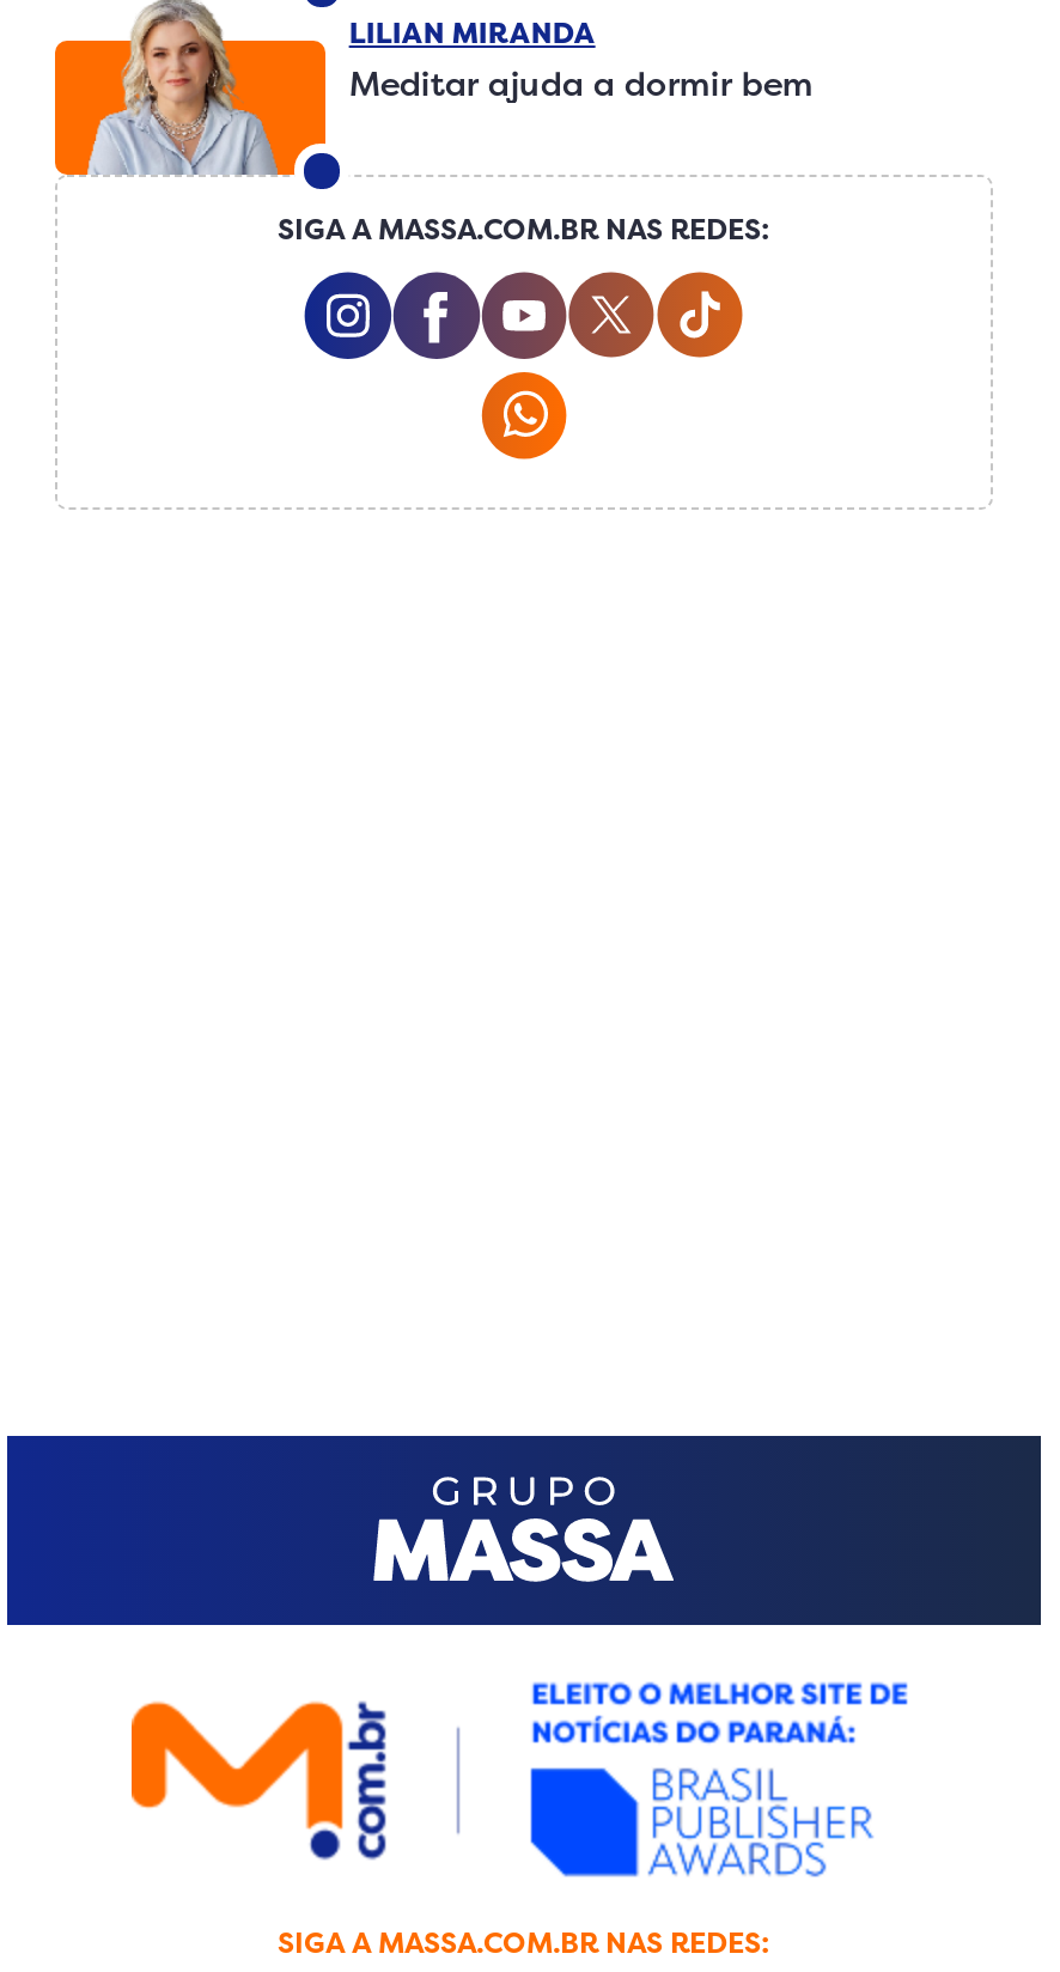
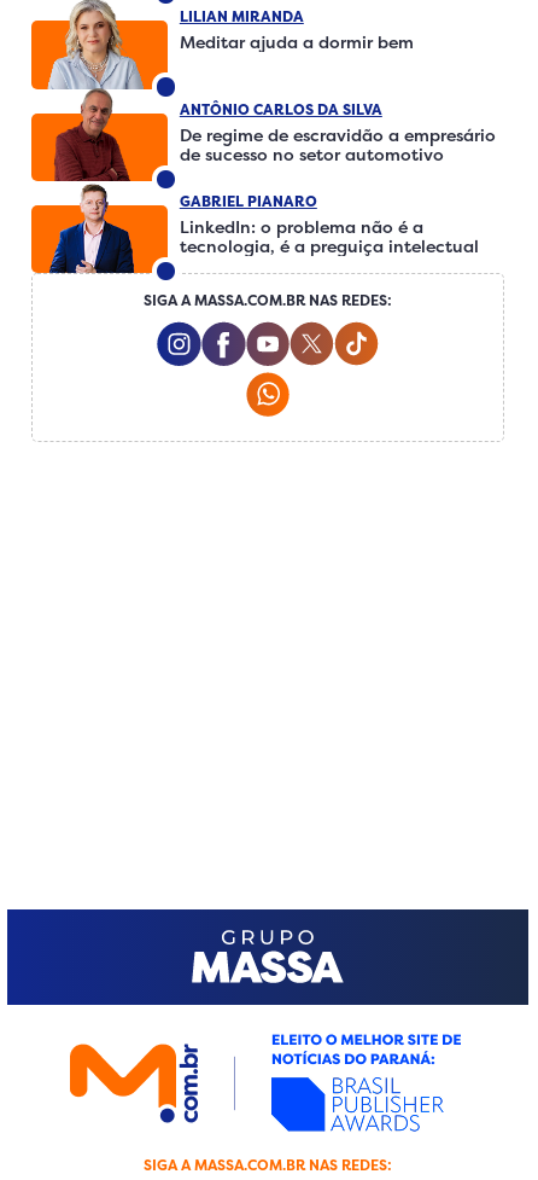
+ [image]
+ ANTÔNIO CARLOS DA SILVA
+ De regime de escravidão a empresário
+ de sucesso no setor automotivo
+ GABRIEL PIANARO
+ LinkedIn: o problema não é a
+ tecnologia, é a preguiça intelectual
